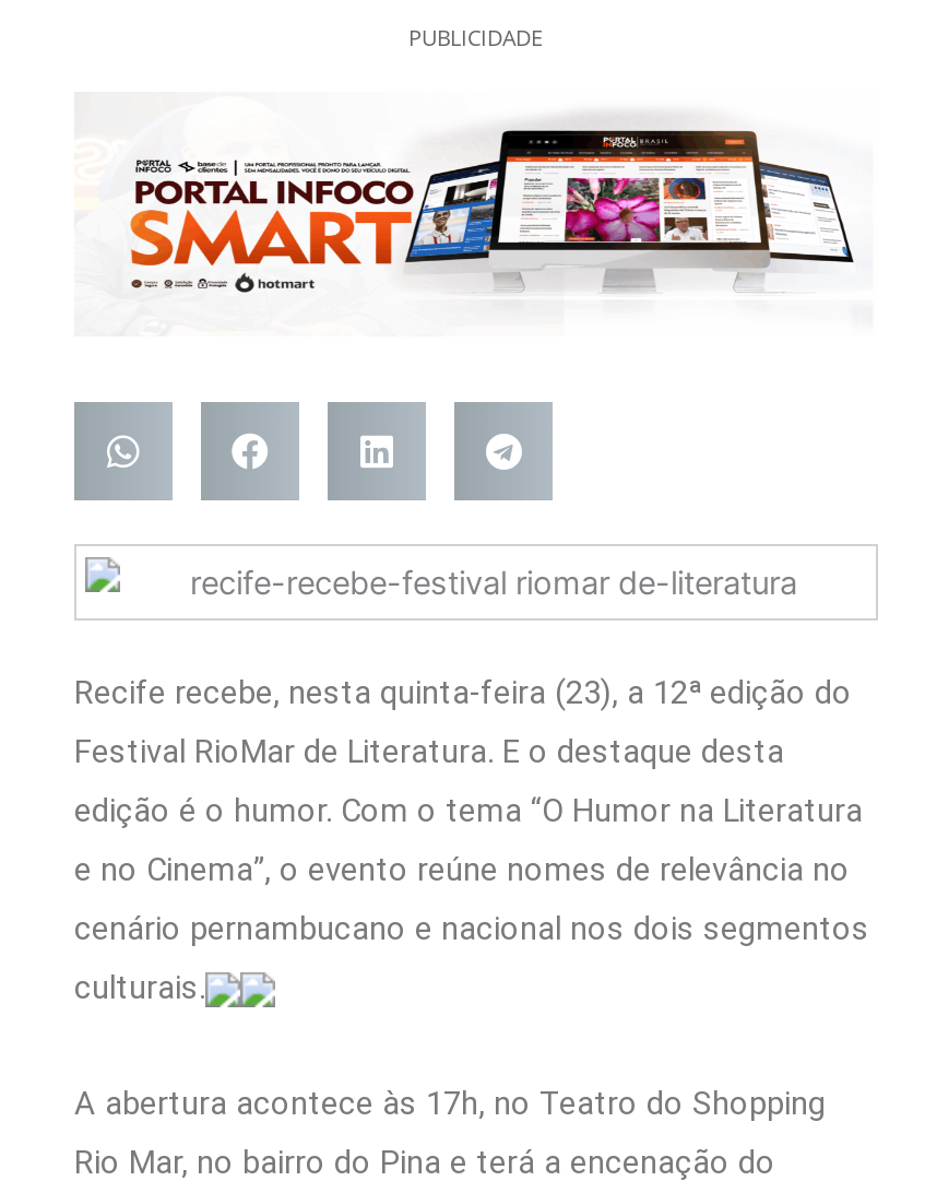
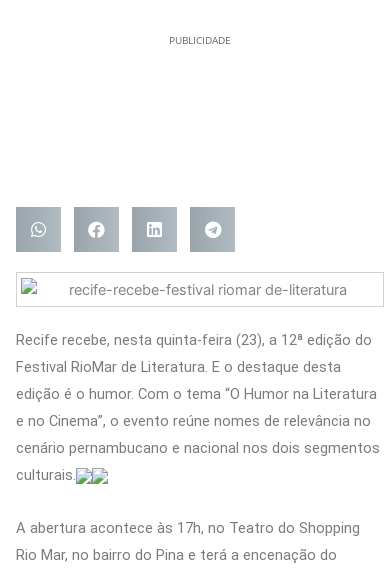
- [image]
